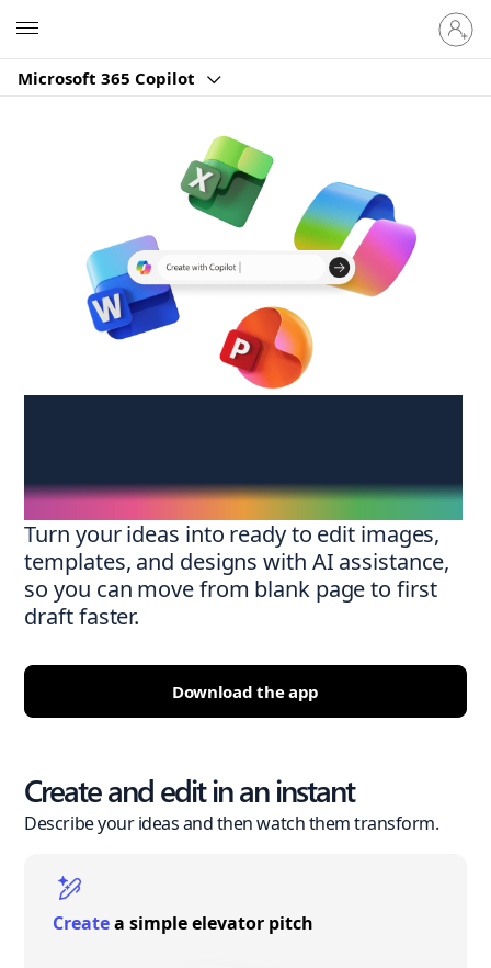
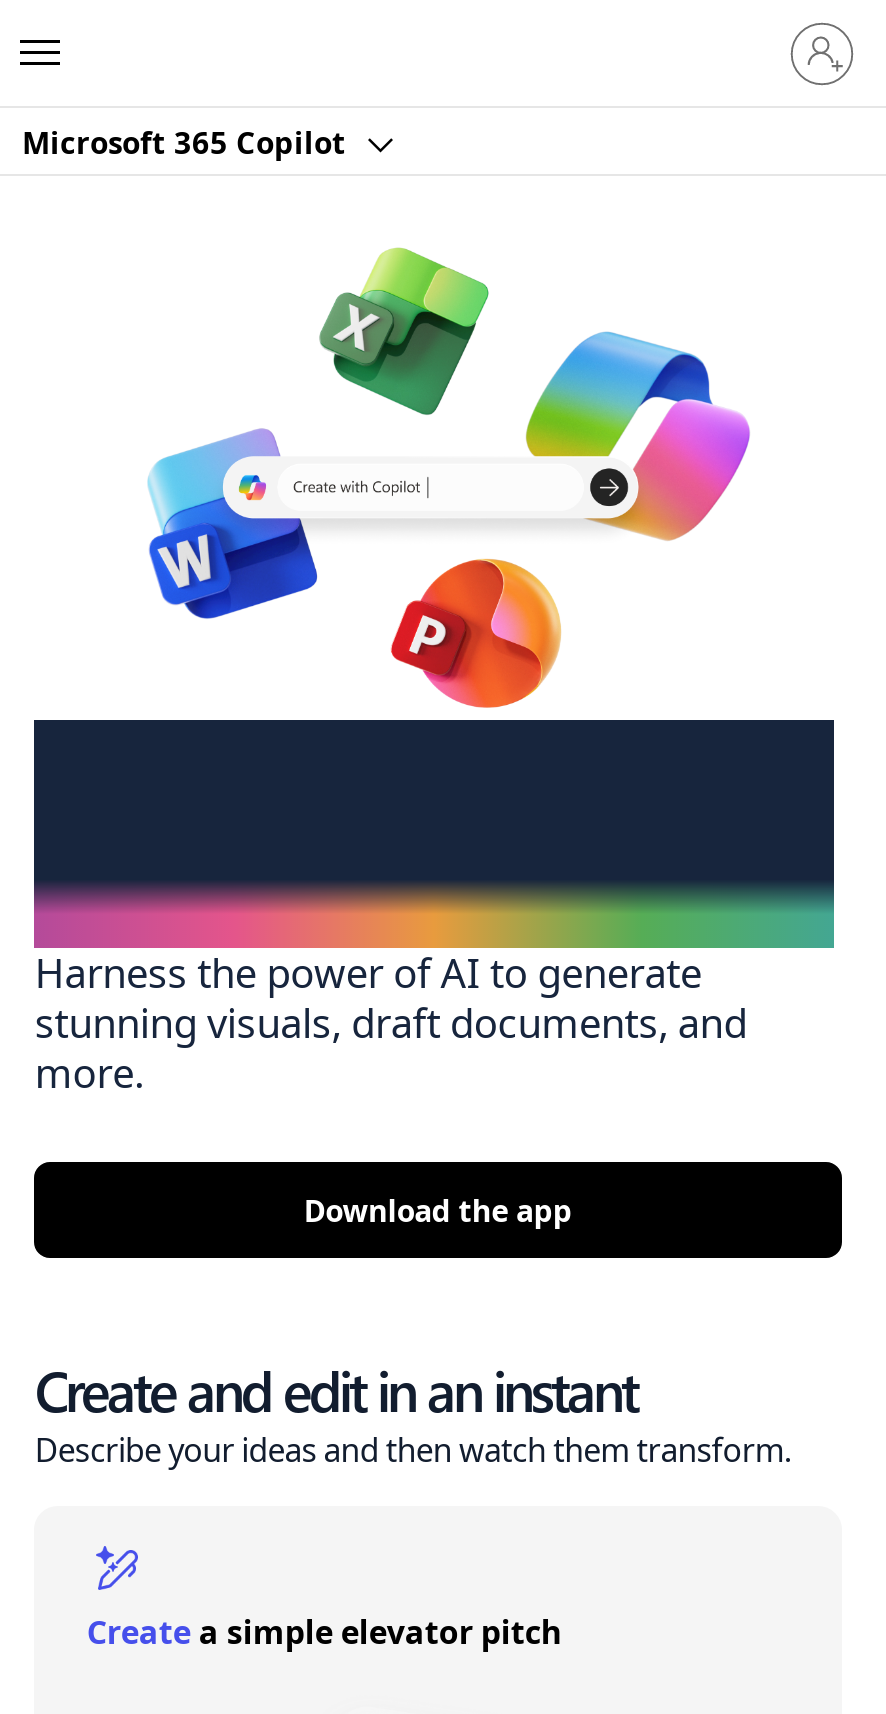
- Turn your ideas into ready to edit images,
- templates, and designs with AI assistance,
- so you can move from blank page to first
- draft faster.
+ Harness the power of AI to generate
+ stunning visuals, draft documents, and
+ more.
